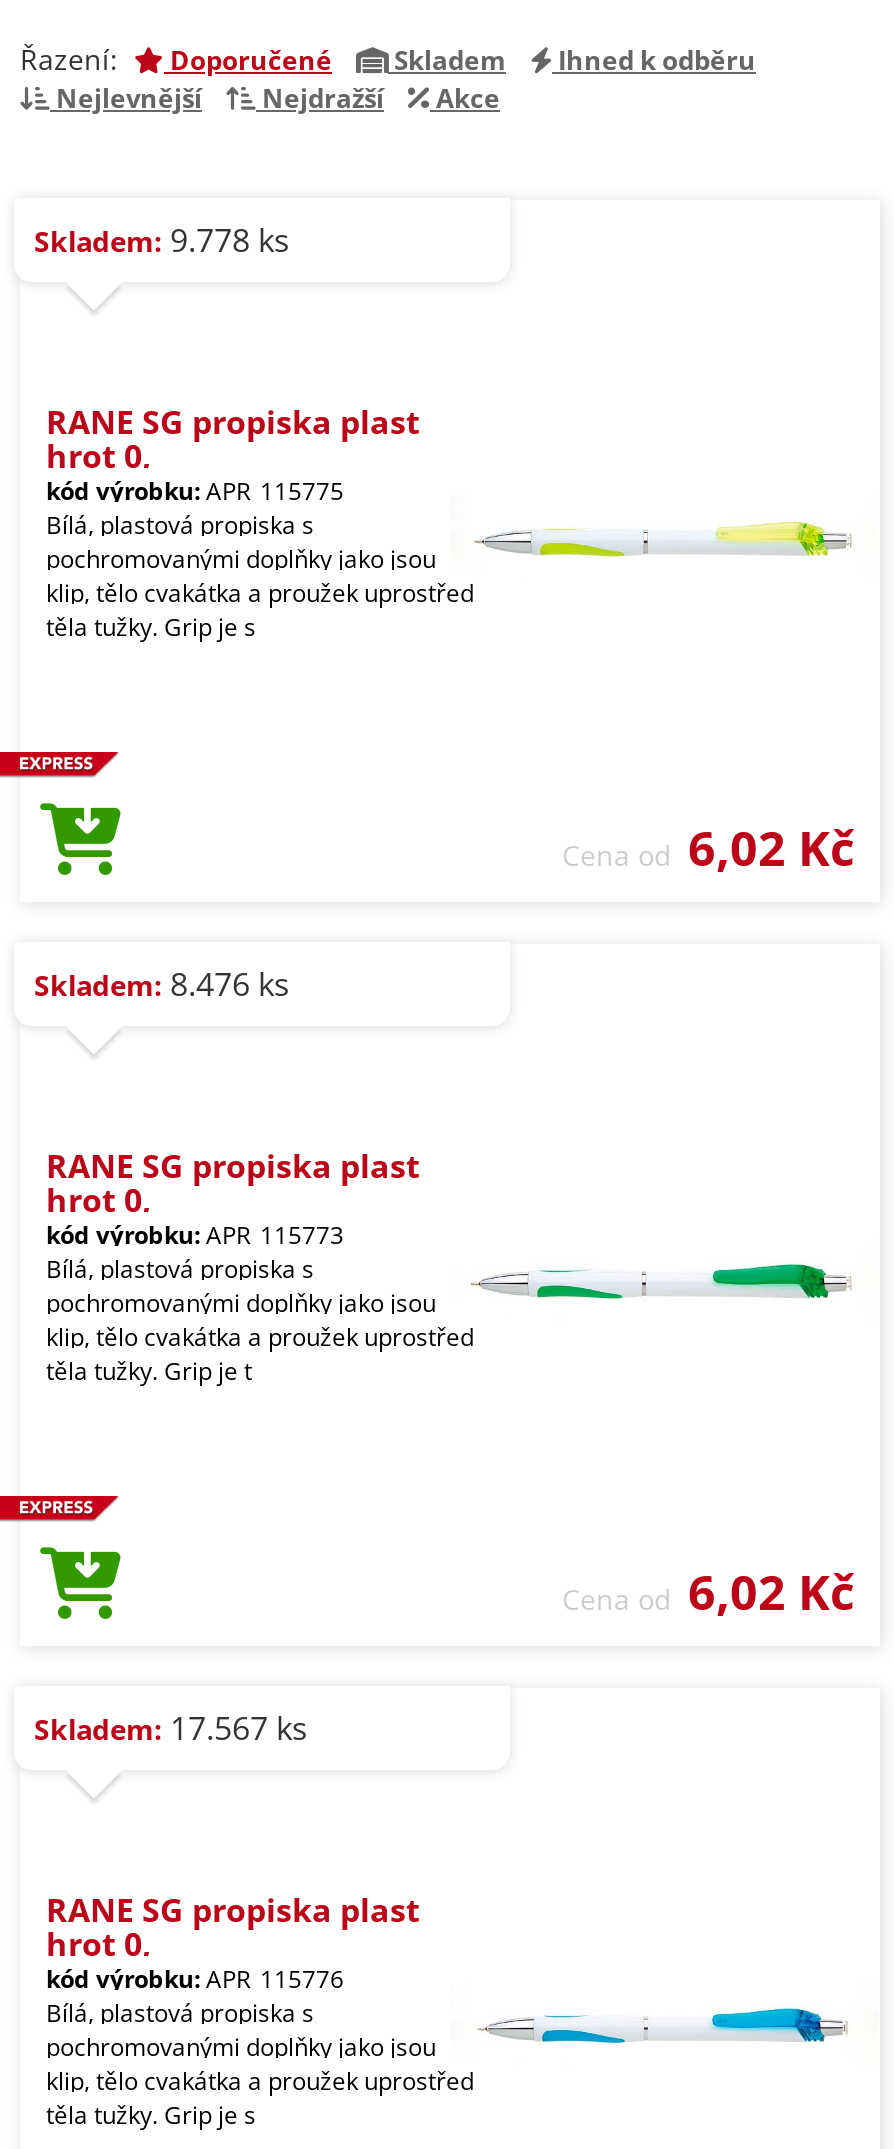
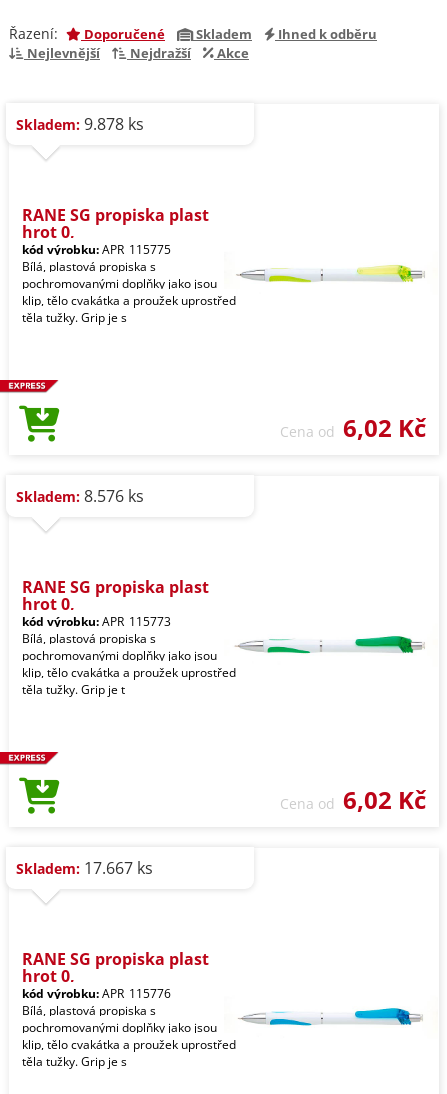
- Skladem: 9.778 ks
+ Skladem: 9.878 ks

- Skladem: 8.476 ks
+ Skladem: 8.576 ks

- Skladem: 17.567 ks
+ Skladem: 17.667 ks
